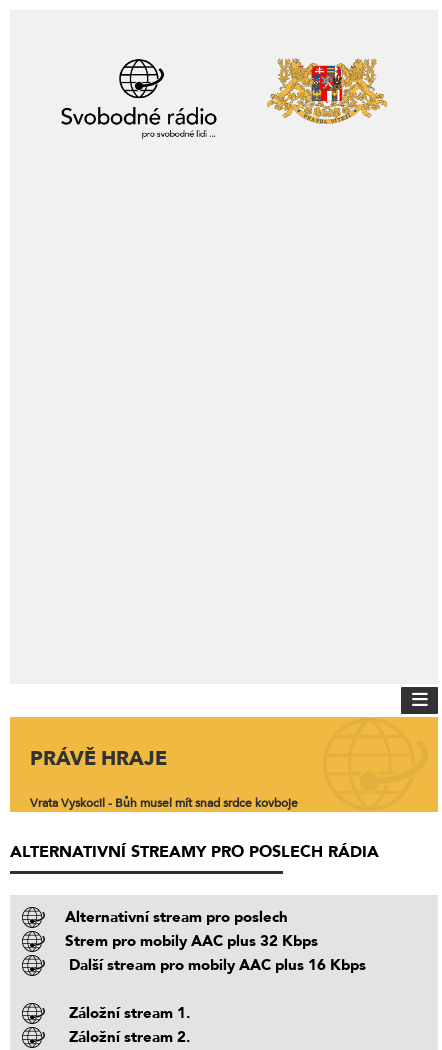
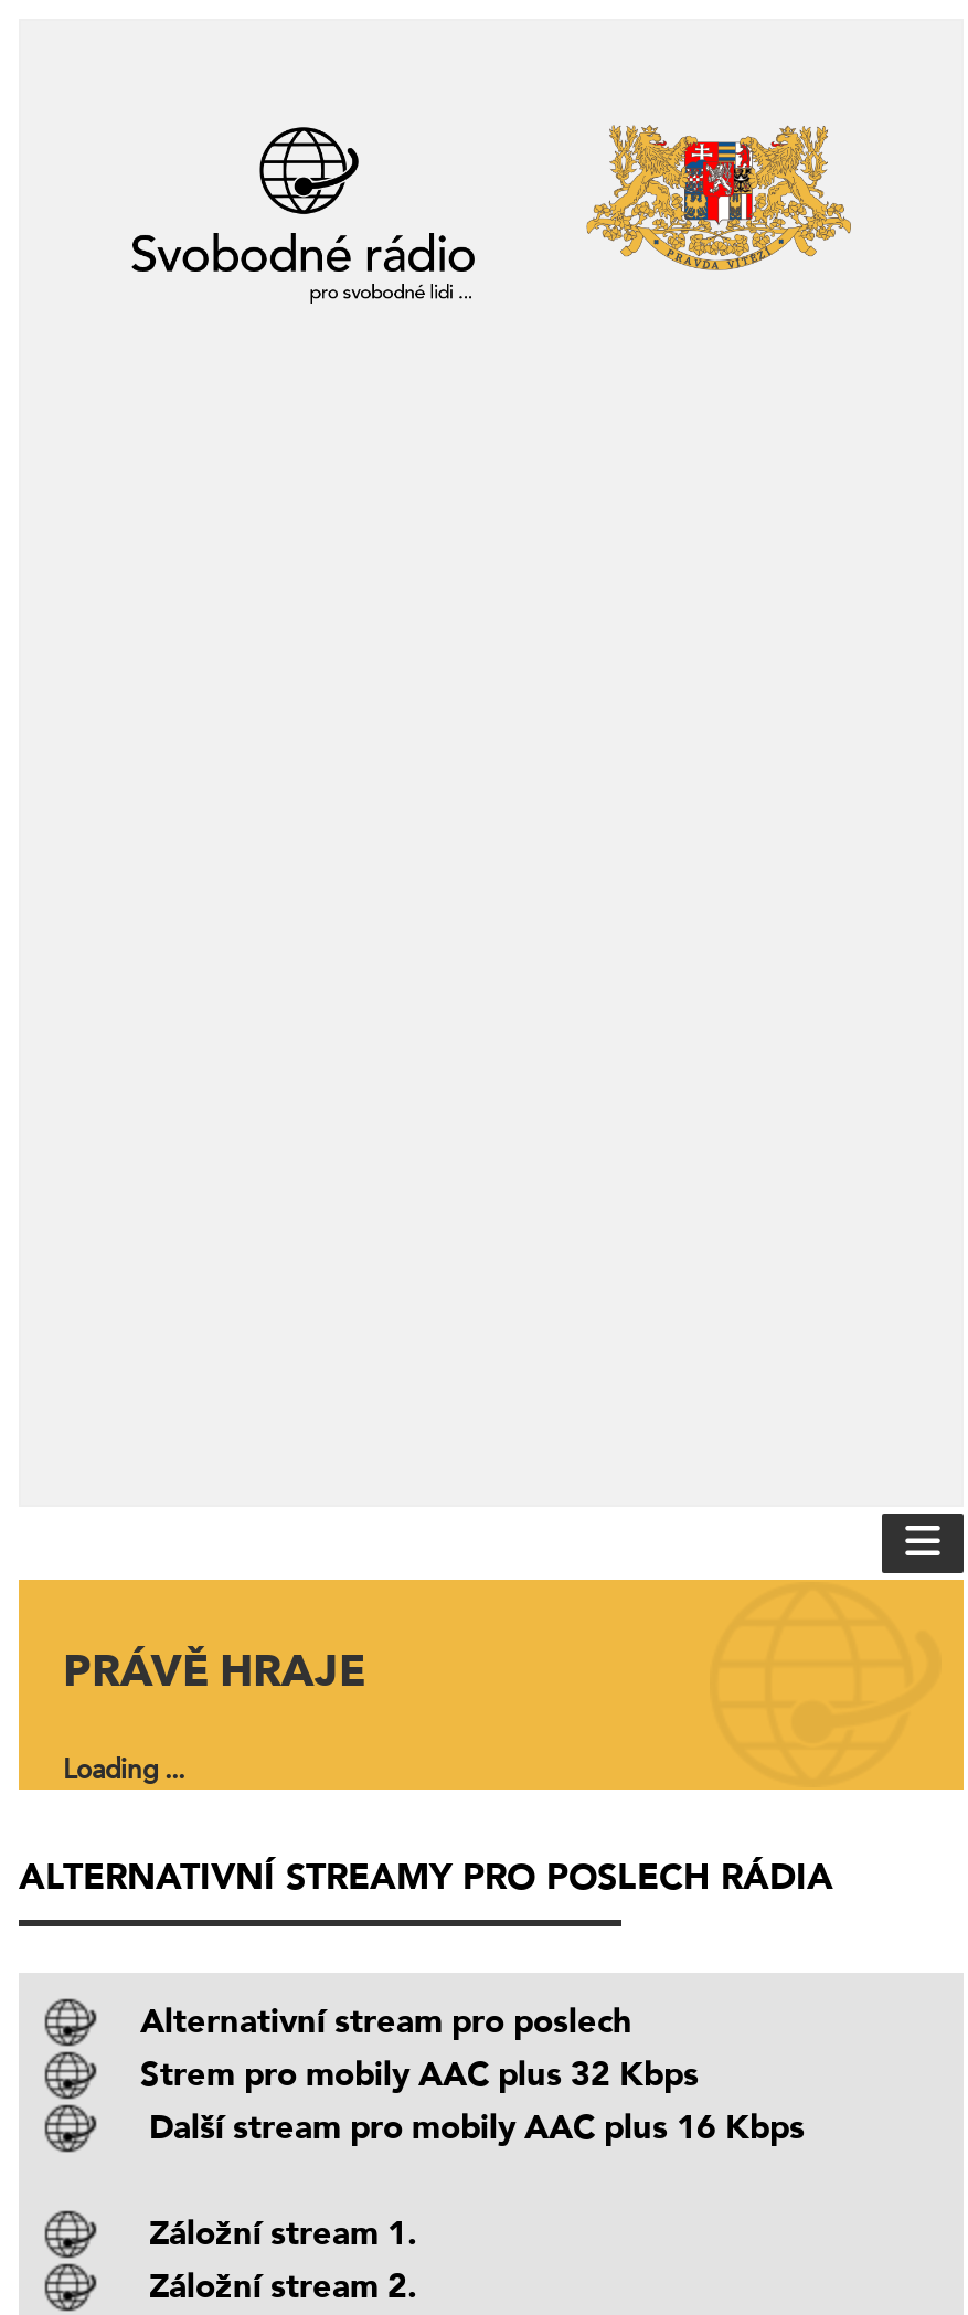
- Vrata Vyskocil - Bůh musel mít snad srdce kovboje
+ Loading ...
